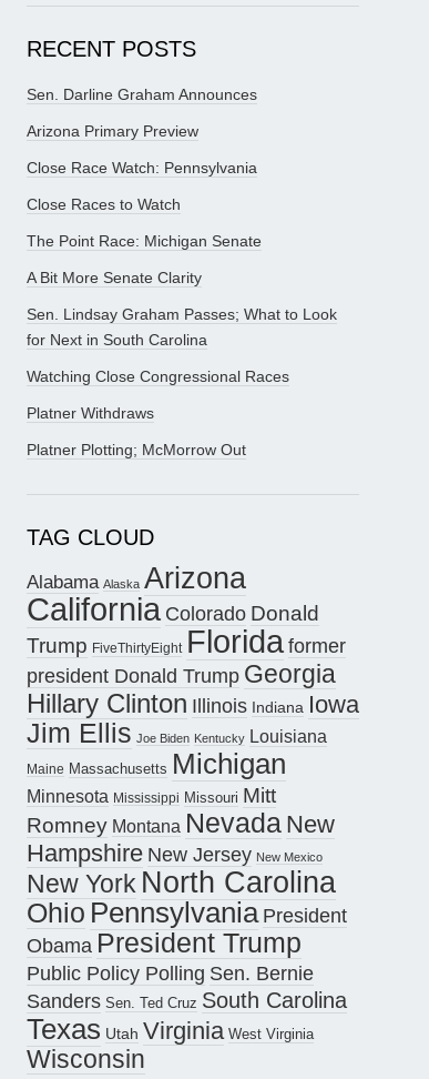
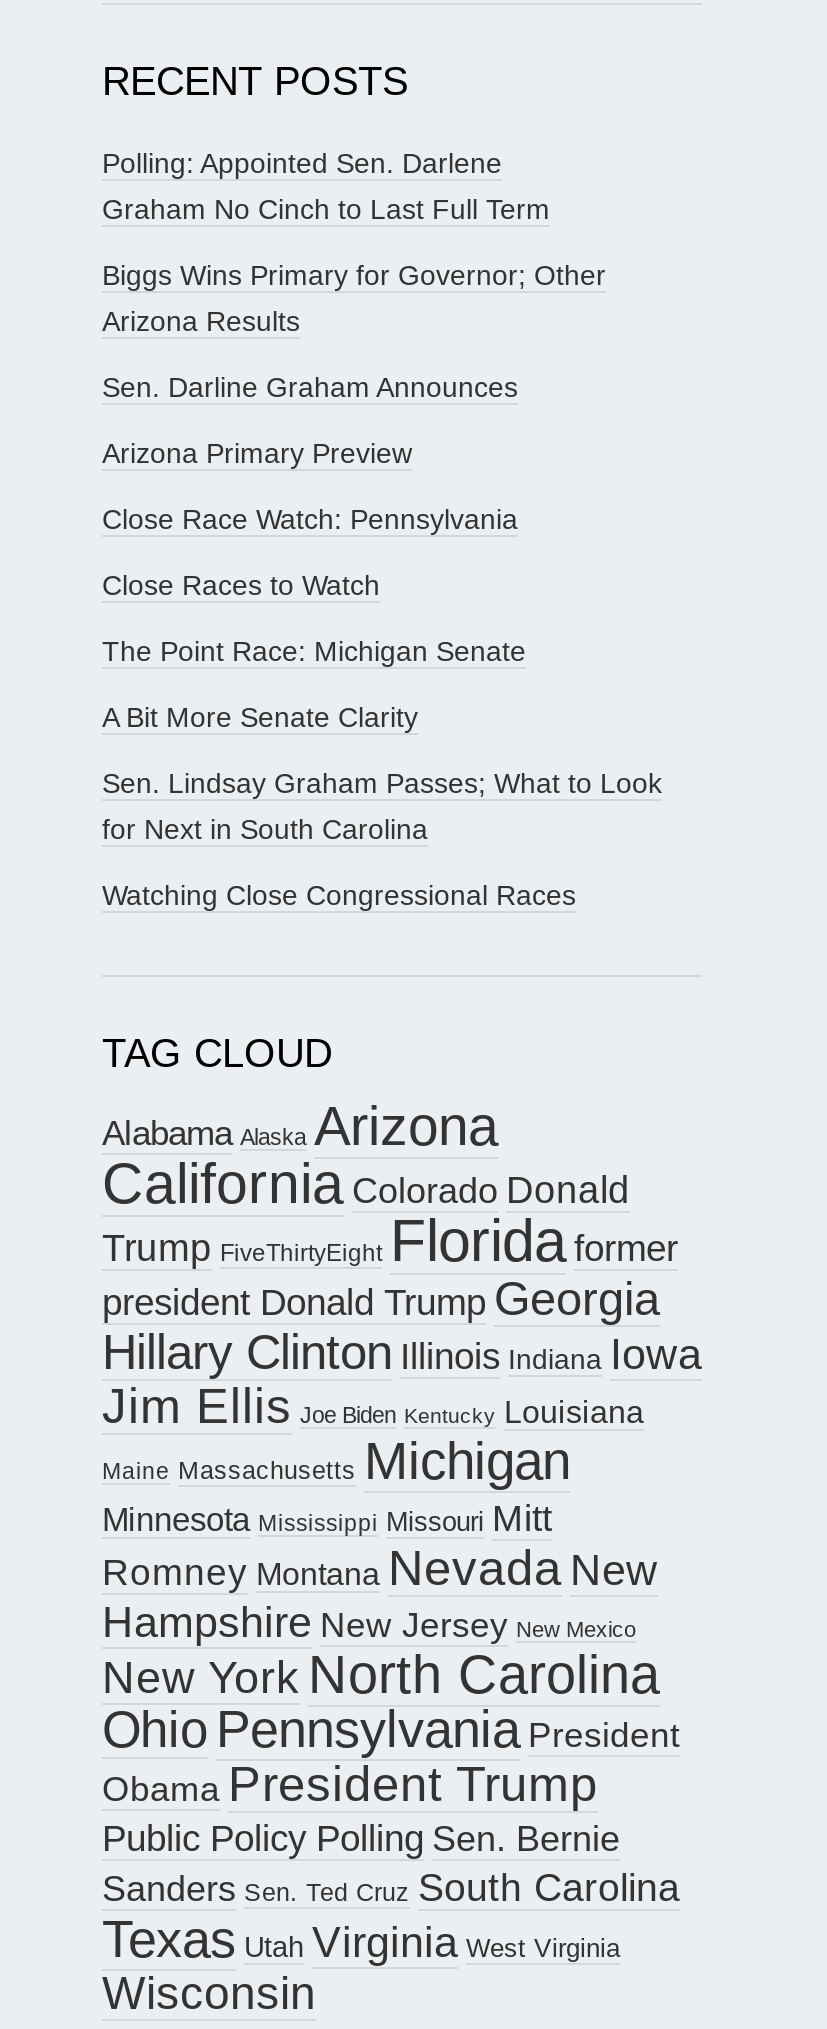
+ Polling: Appointed Sen. Darlene
+ Graham No Cinch to Last Full Term
+ Biggs Wins Primary for Governor; Other
+ Arizona Results

moved down: Sen. Darline Graham Announces | Arizona Primary Preview | Close Race Watch: Pennsylvania | ... | for Next in South Carolina | Watching Close Congressional Races

- Platner Withdraws
- Platner Plotting; McMorrow Out
